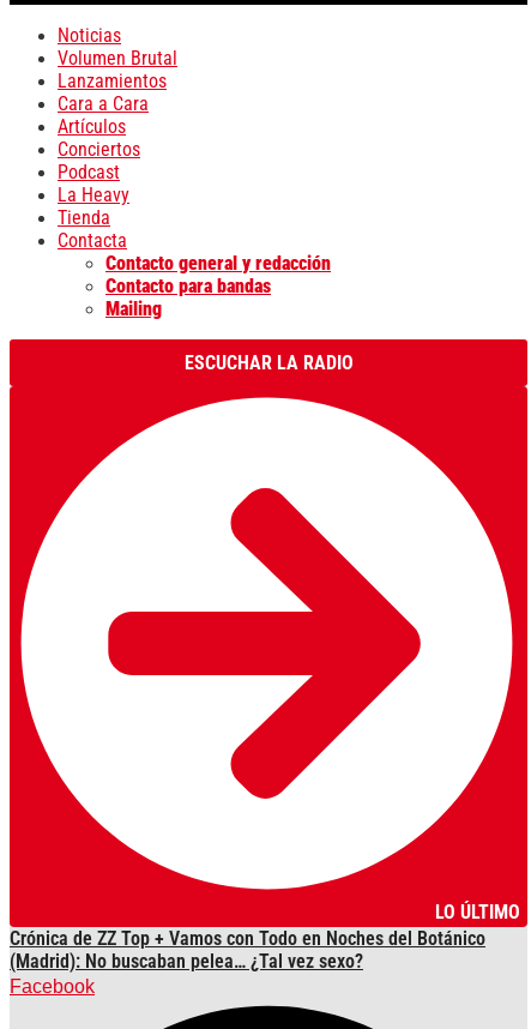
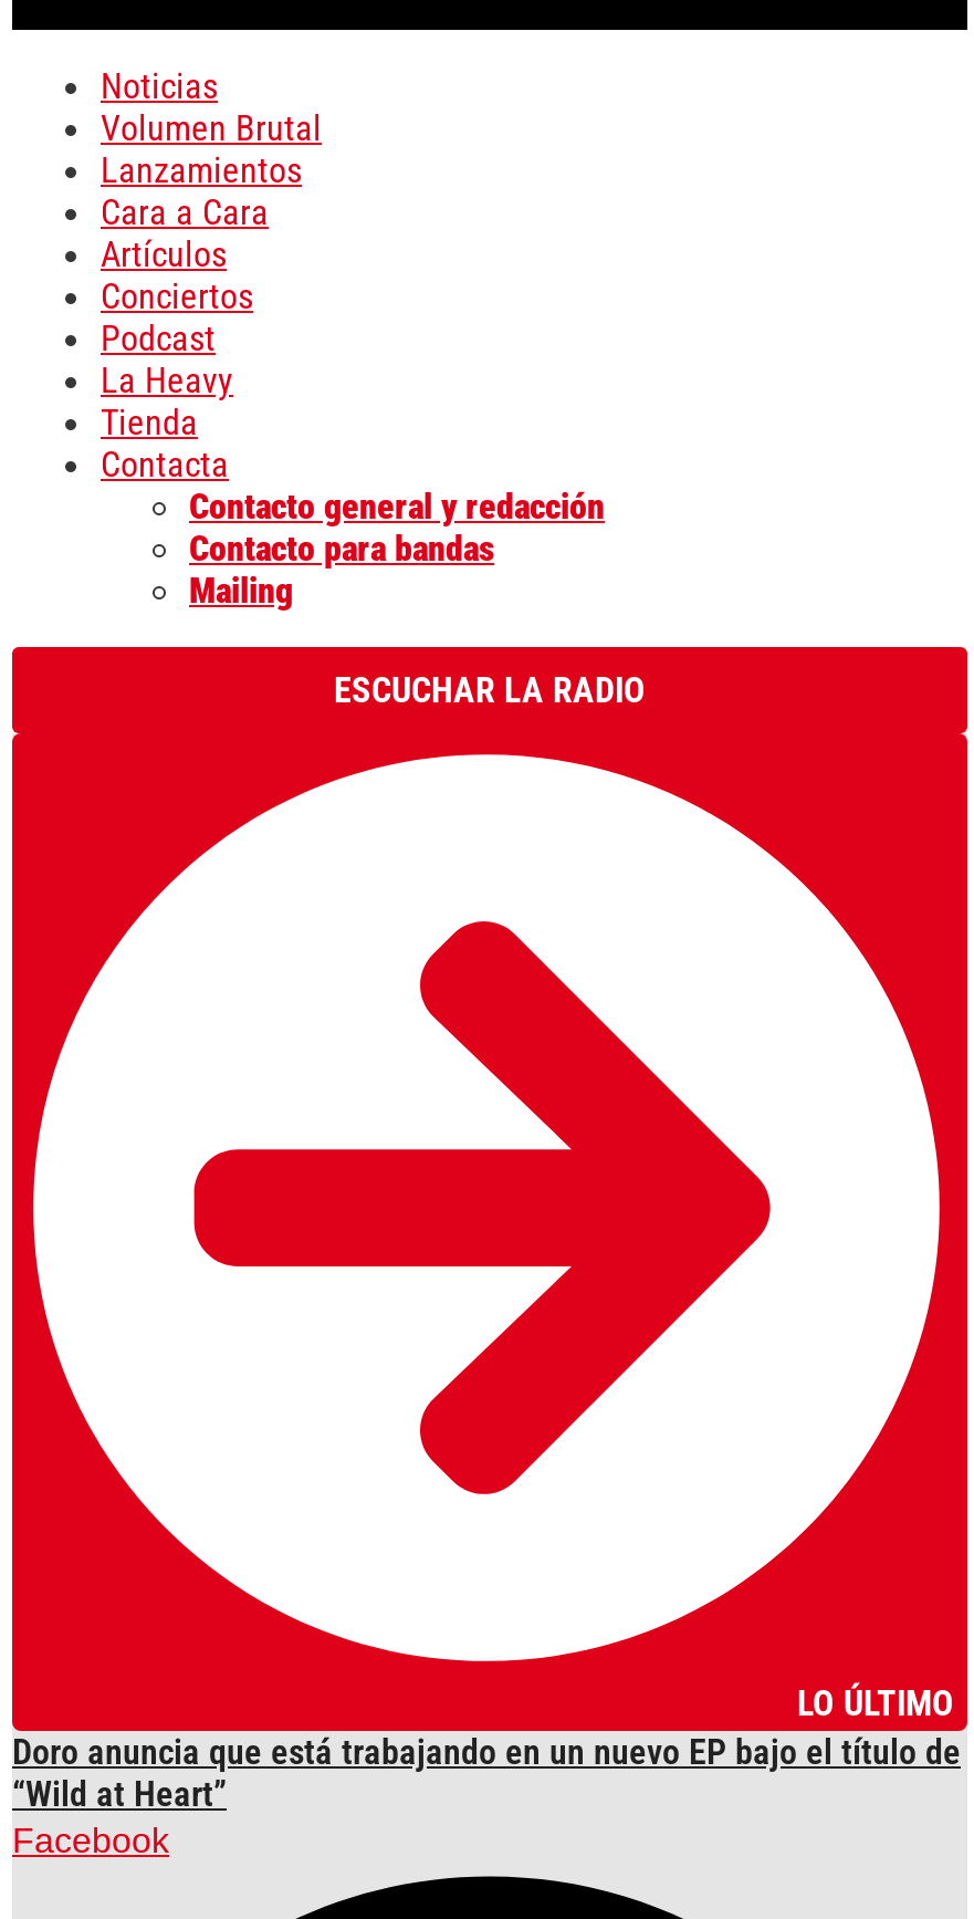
- Crónica de ZZ Top + Vamos con Todo en Noches del Botánico
- (Madrid): No buscaban pelea… ¿Tal vez sexo?
+ Doro anuncia que está trabajando en un nuevo EP bajo el título de
+ “Wild at Heart”
